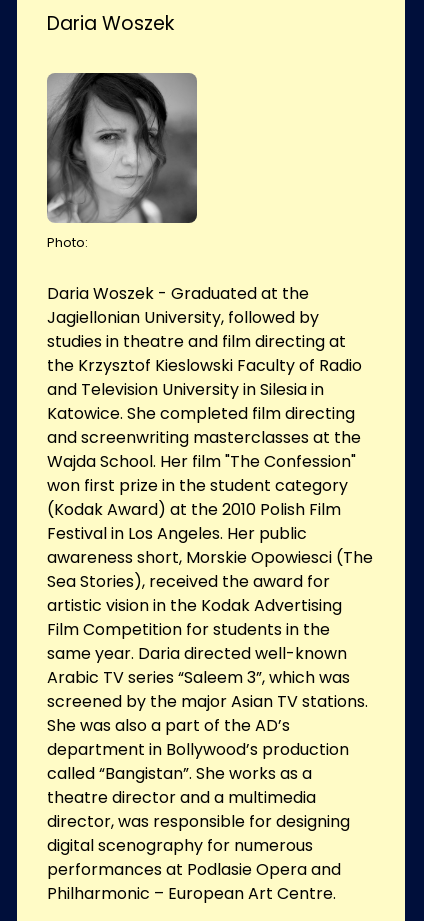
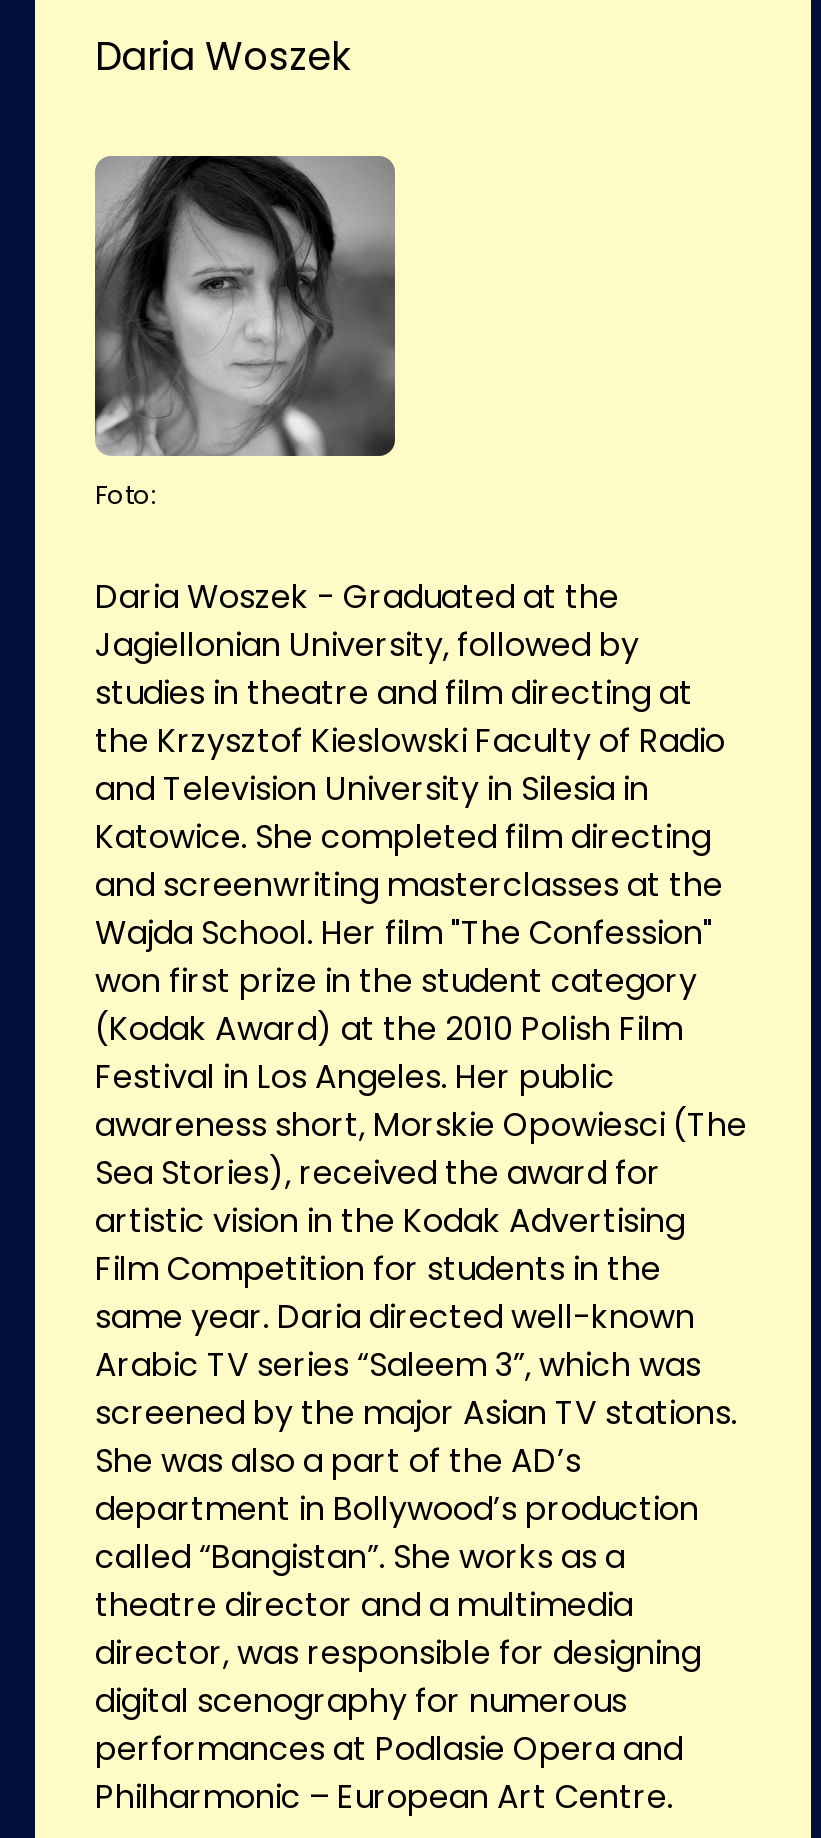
- Photo:
+ Foto:
